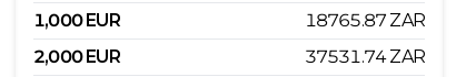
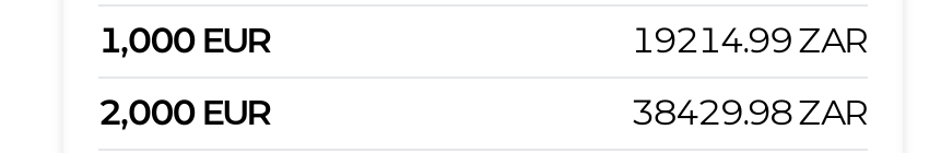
- 18765.87 ZAR
+ 19214.99 ZAR

- 37531.74 ZAR
+ 38429.98 ZAR
